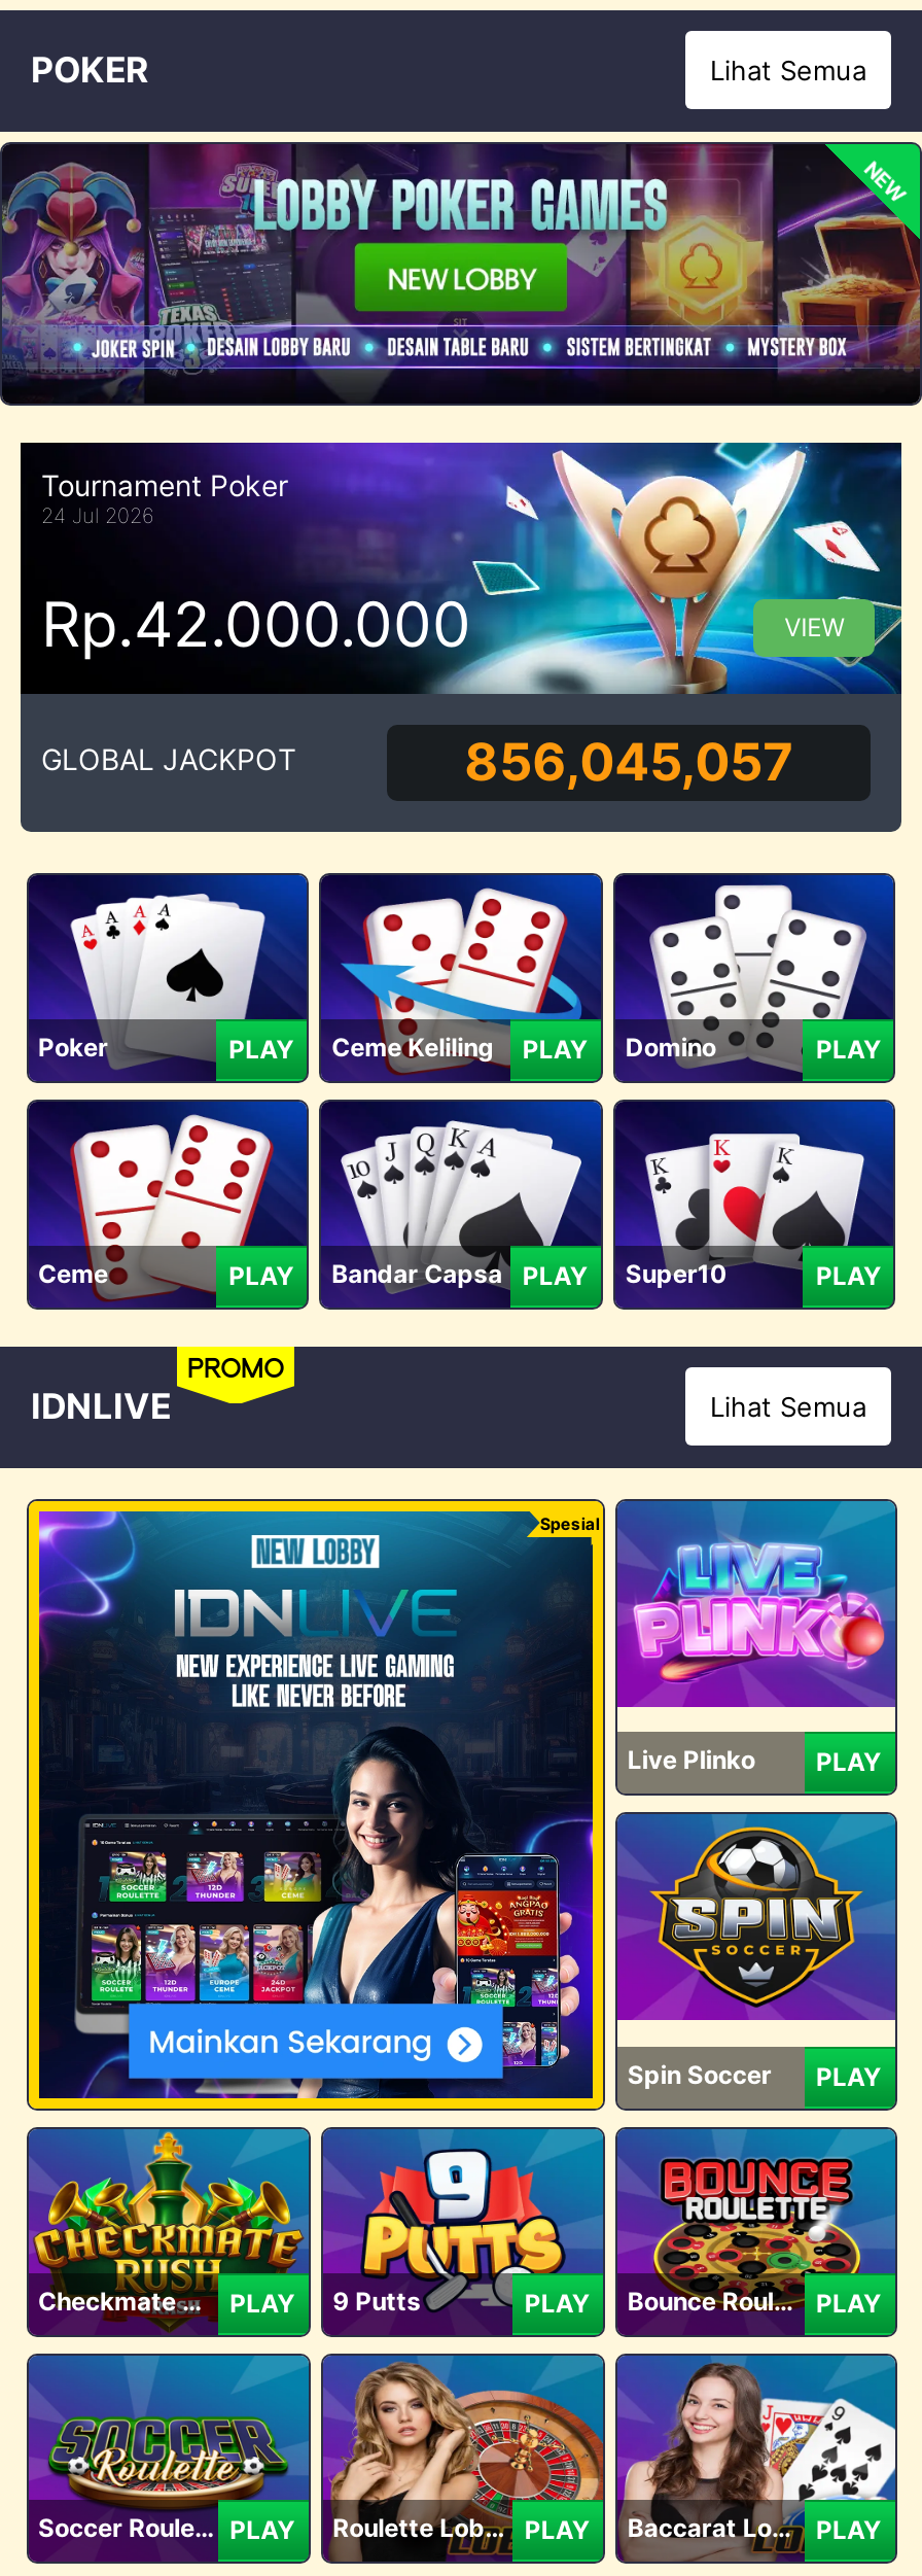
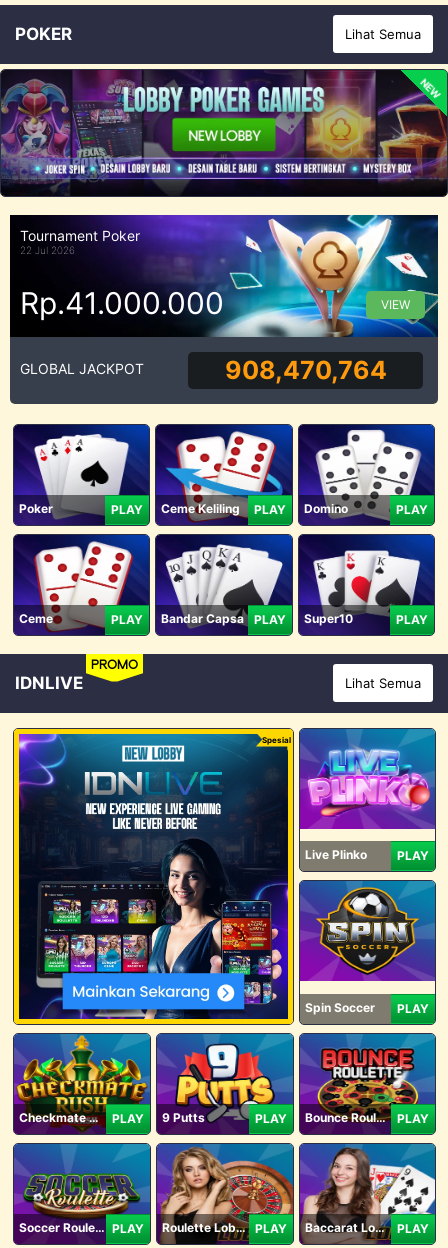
- 24 Jul 2026
+ 22 Jul 2026

- Rp.42.000.000
+ Rp.41.000.000

- 856,045,057
+ 908,470,764
